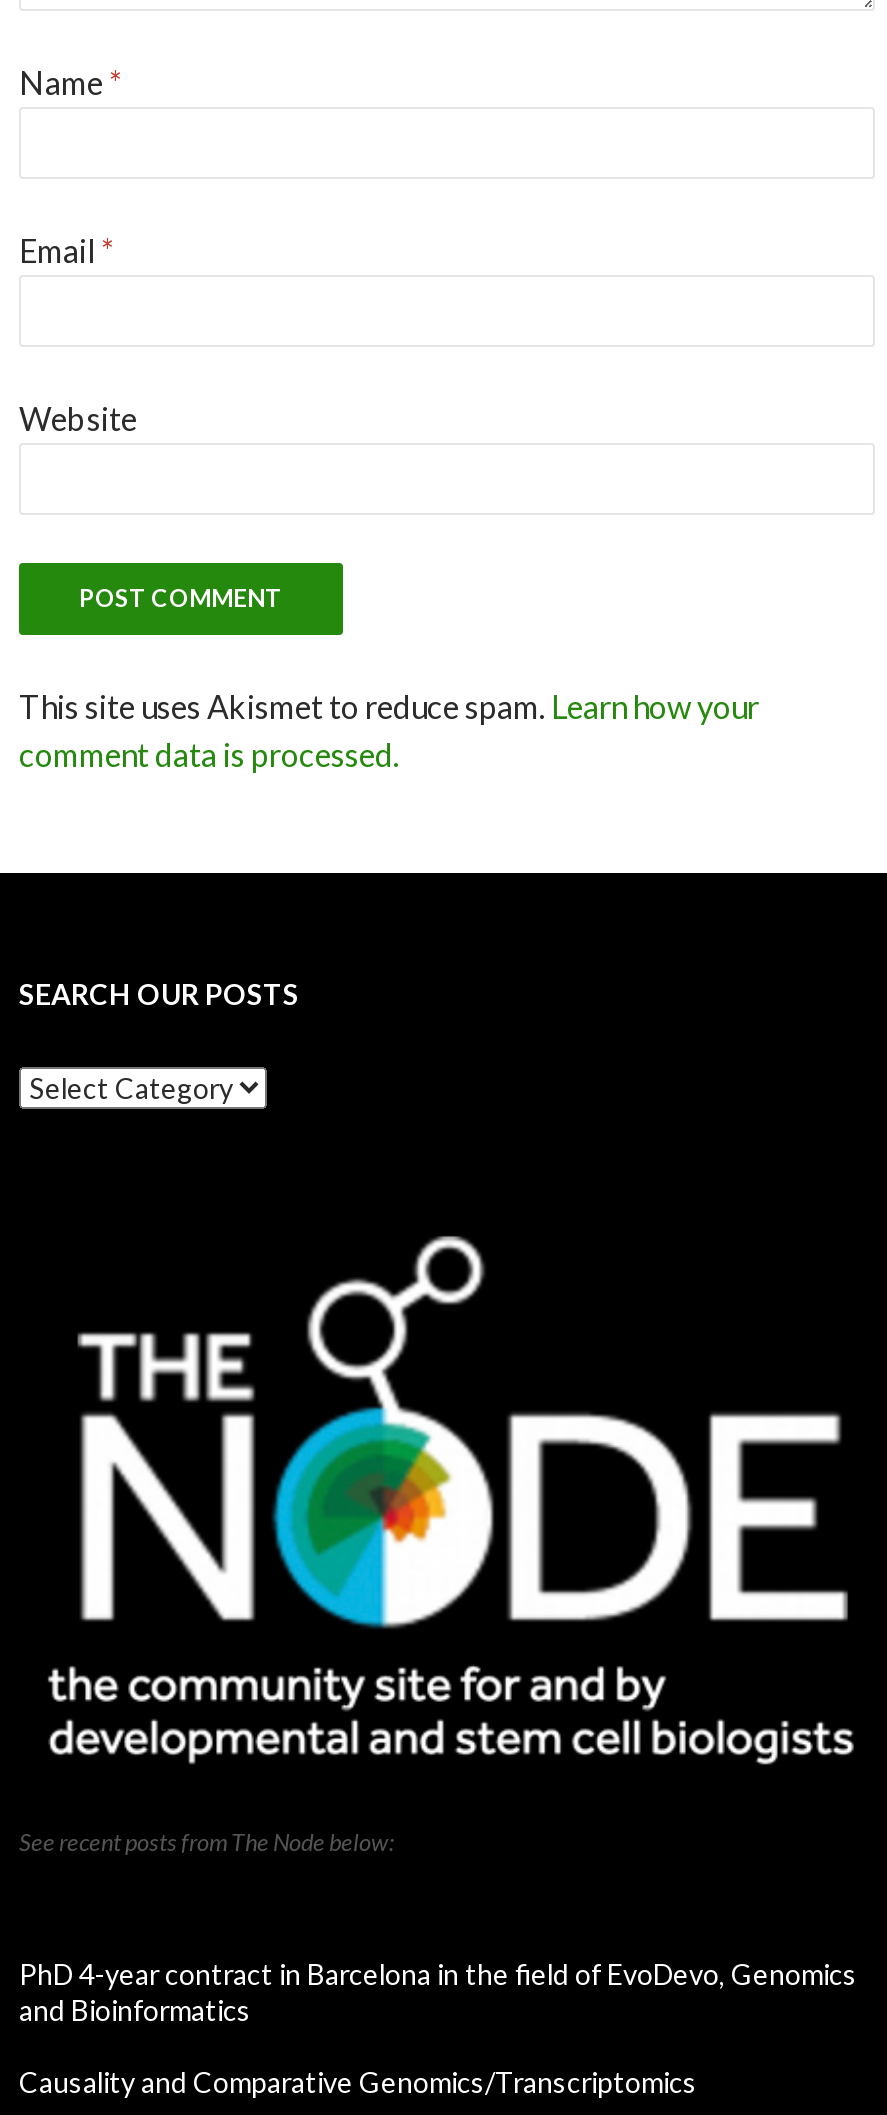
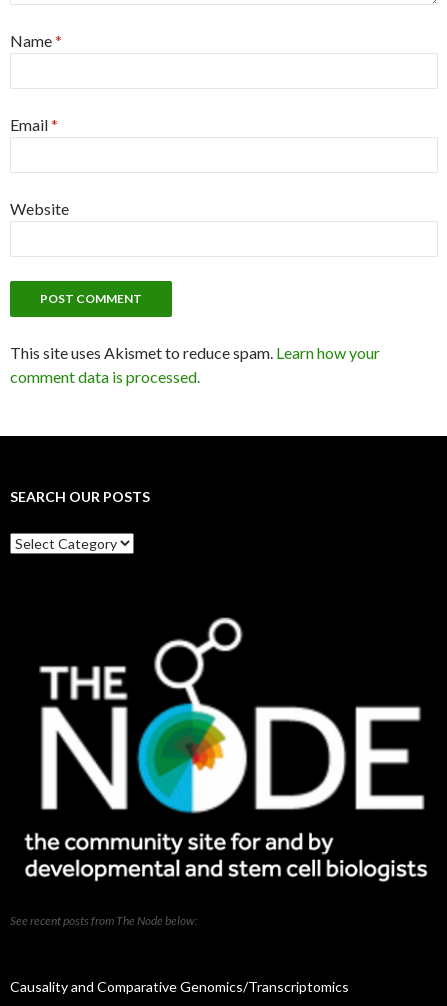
- PhD 4-year contract in Barcelona in the field of EvoDevo, Genomics
- and Bioinformatics
